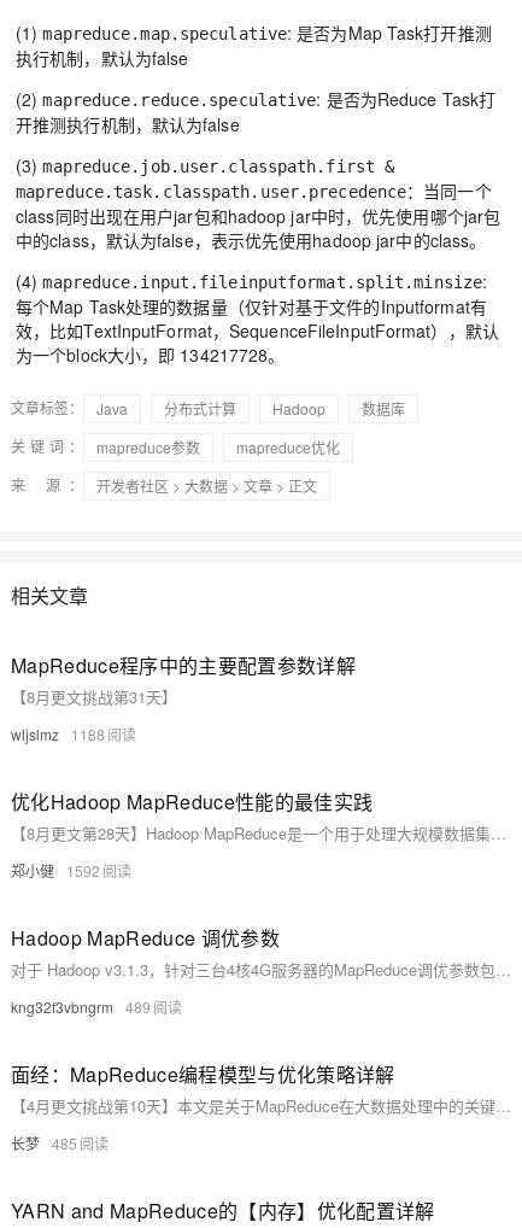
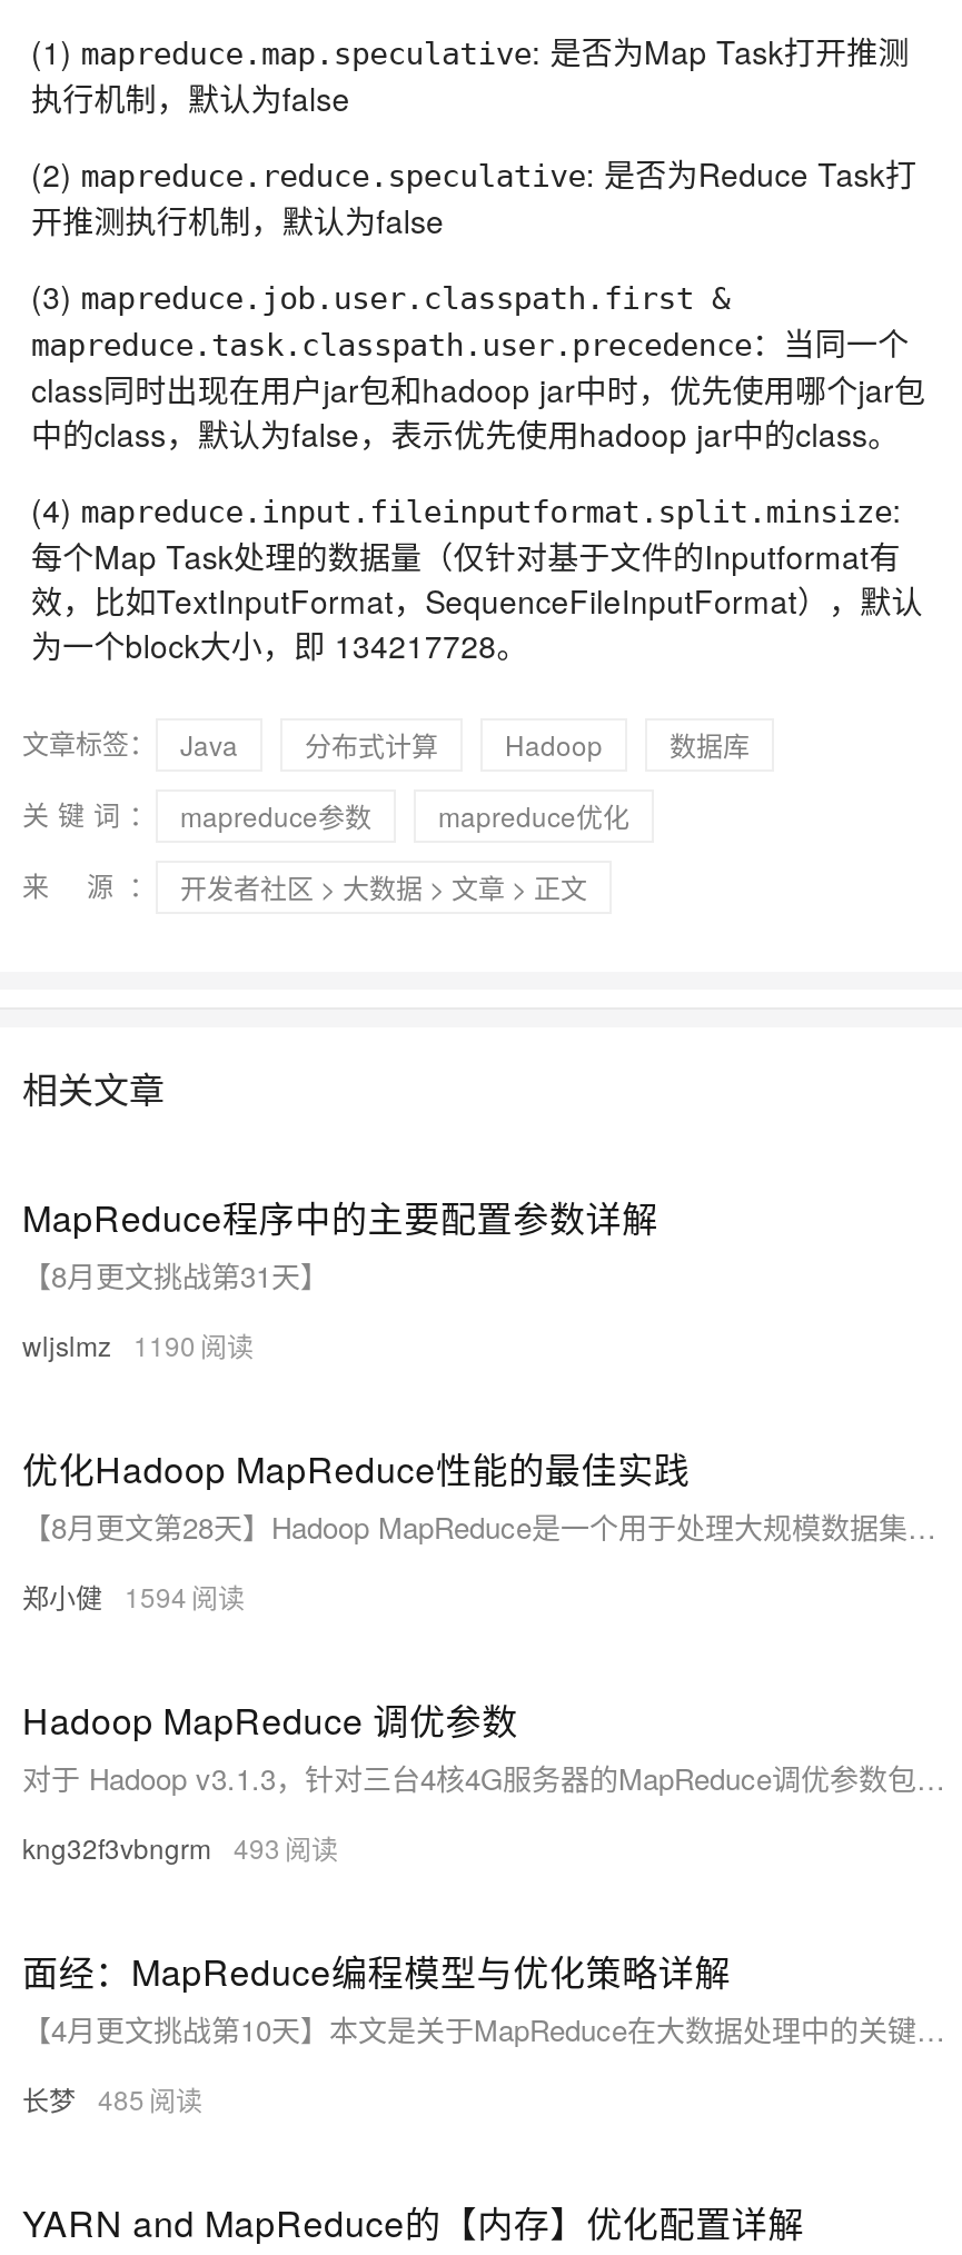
- wljslmz 1188
+ wljslmz 1190

- 郑小健 1592
+ 郑小健 1594

- kng32f3vbngrm 489
+ kng32f3vbngrm 493
